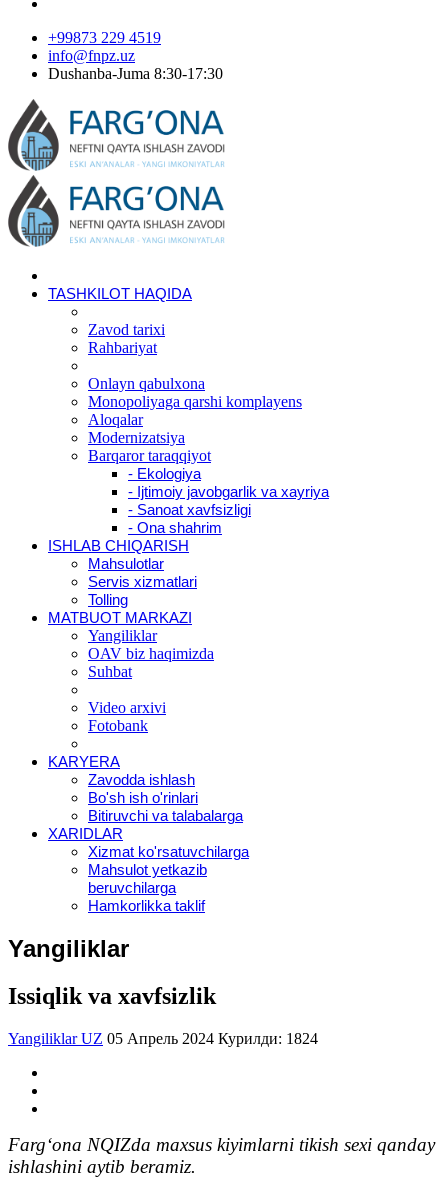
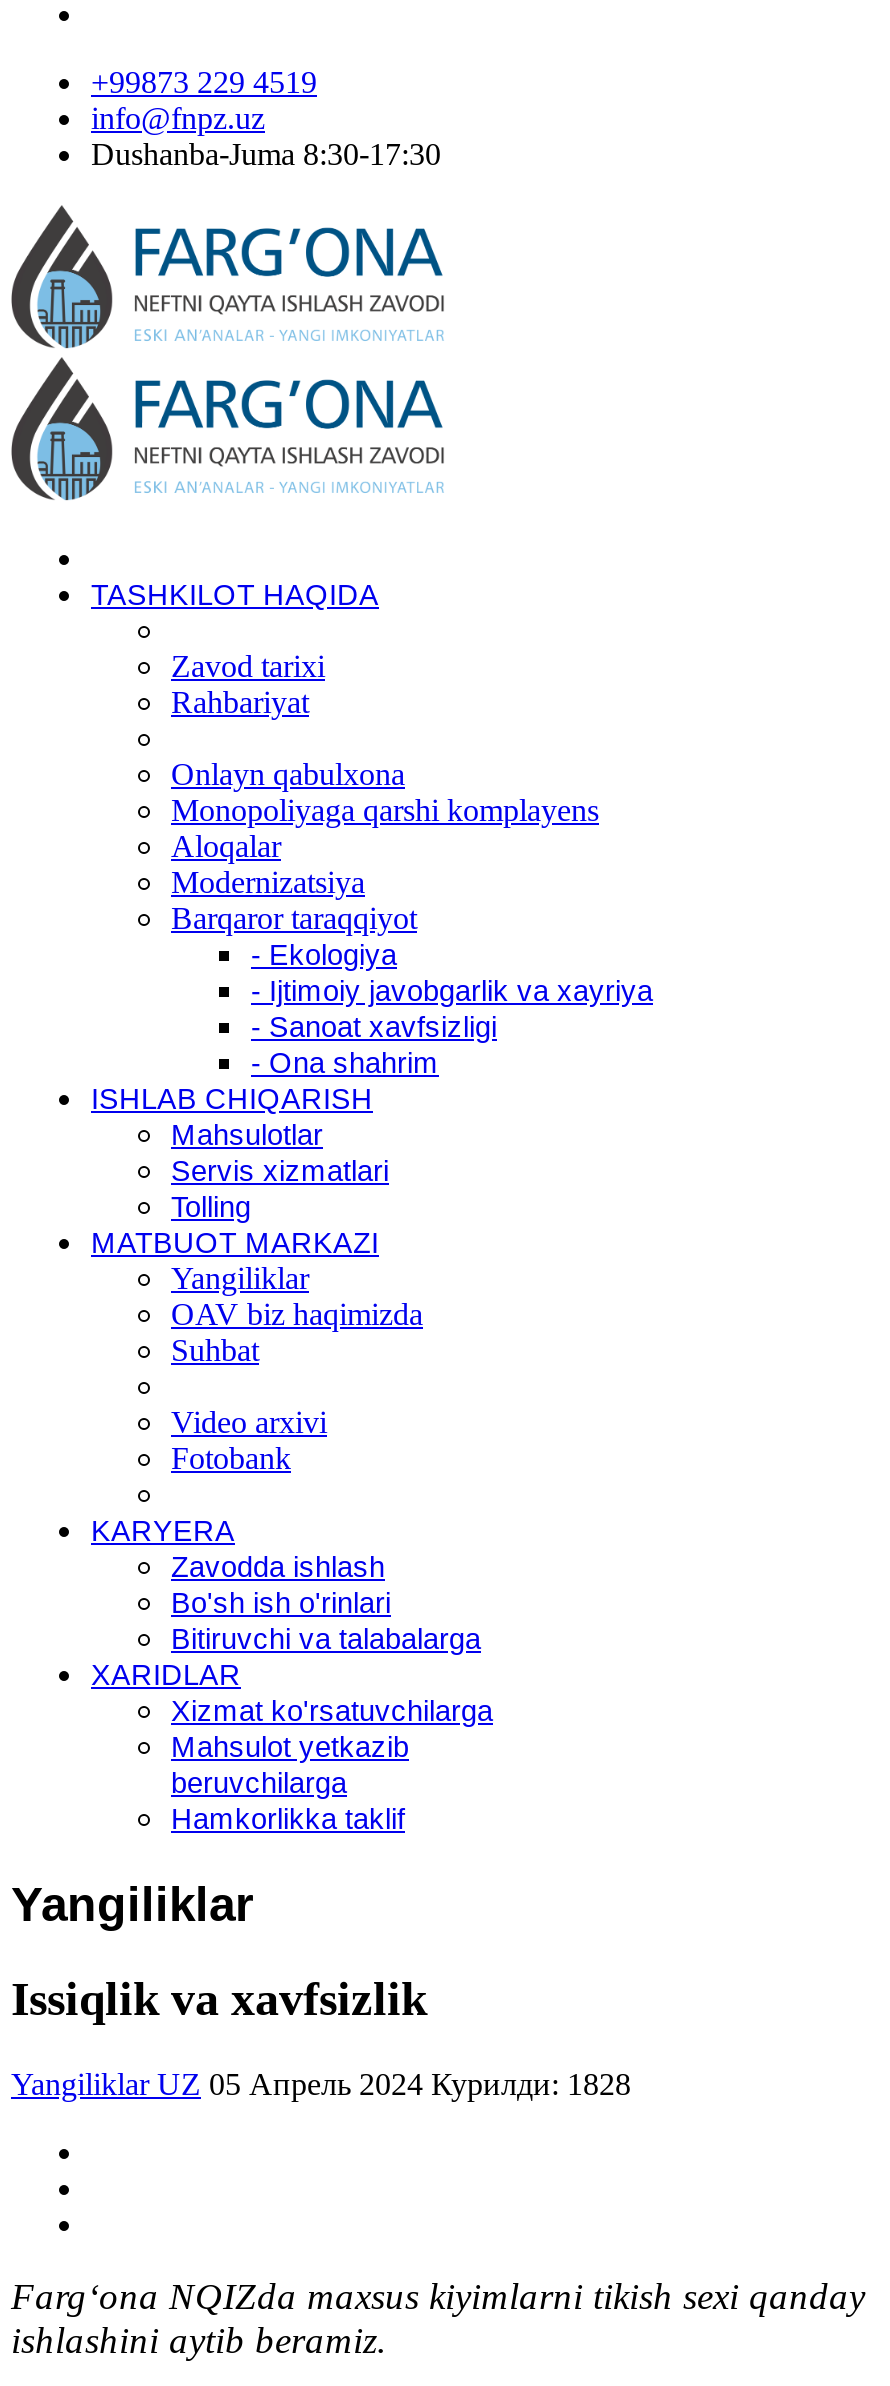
- Yangiliklar UZ 05 Апрель 2024 Курилди: 1824
+ Yangiliklar UZ 05 Апрель 2024 Курилди: 1828
